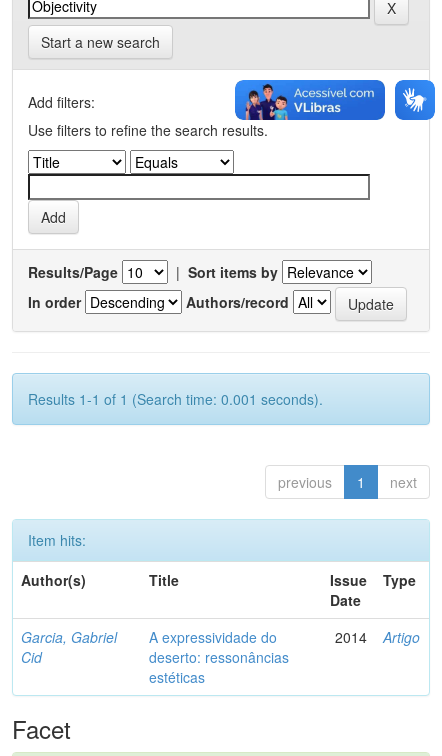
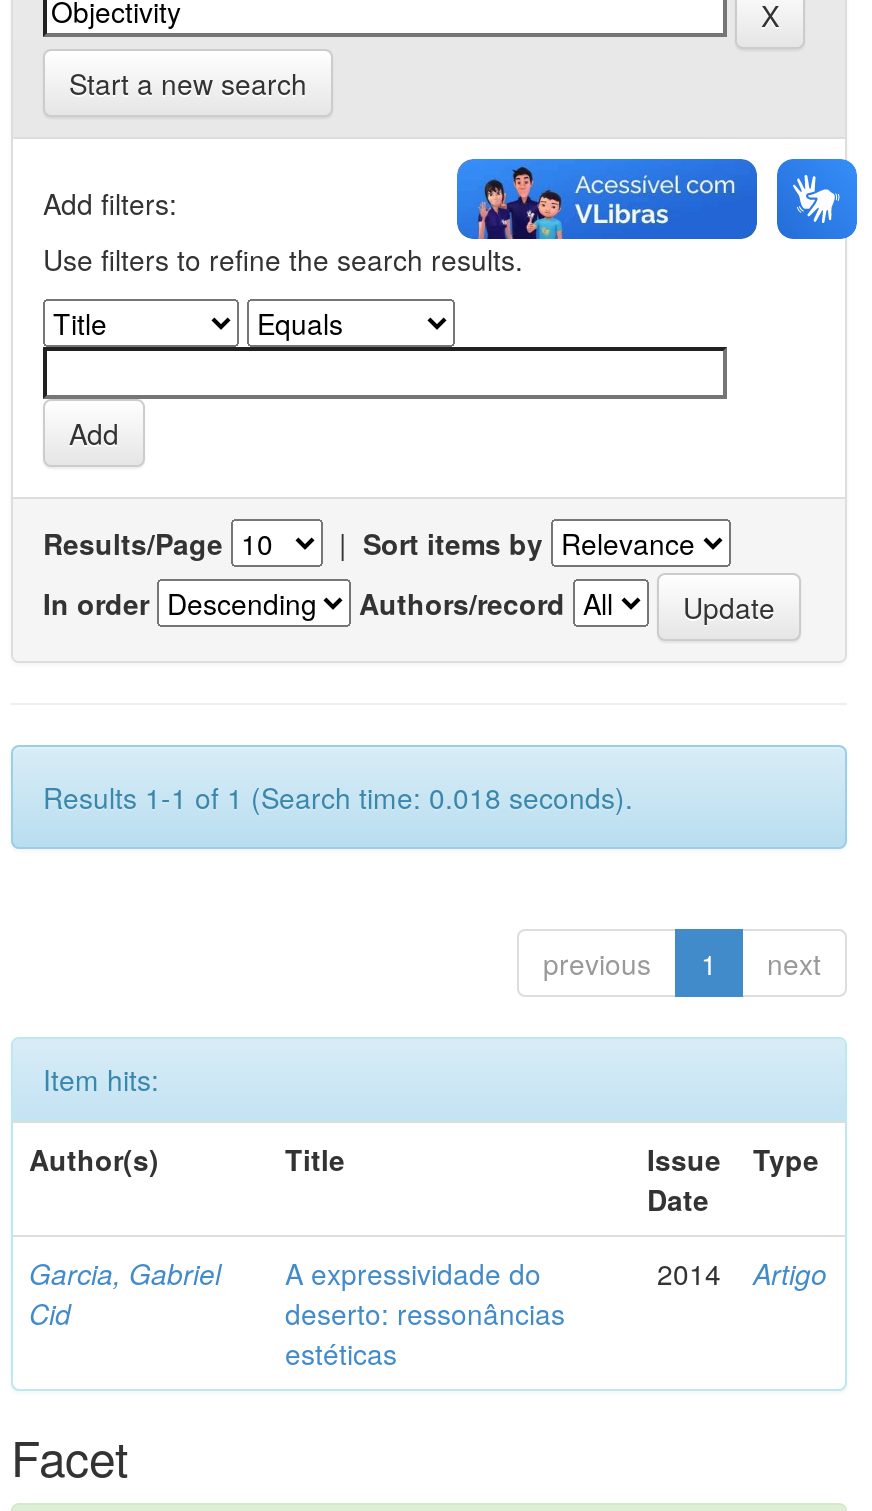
- Results 1-1 of 1 (Search time: 0.001 seconds).
+ Results 1-1 of 1 (Search time: 0.018 seconds).
